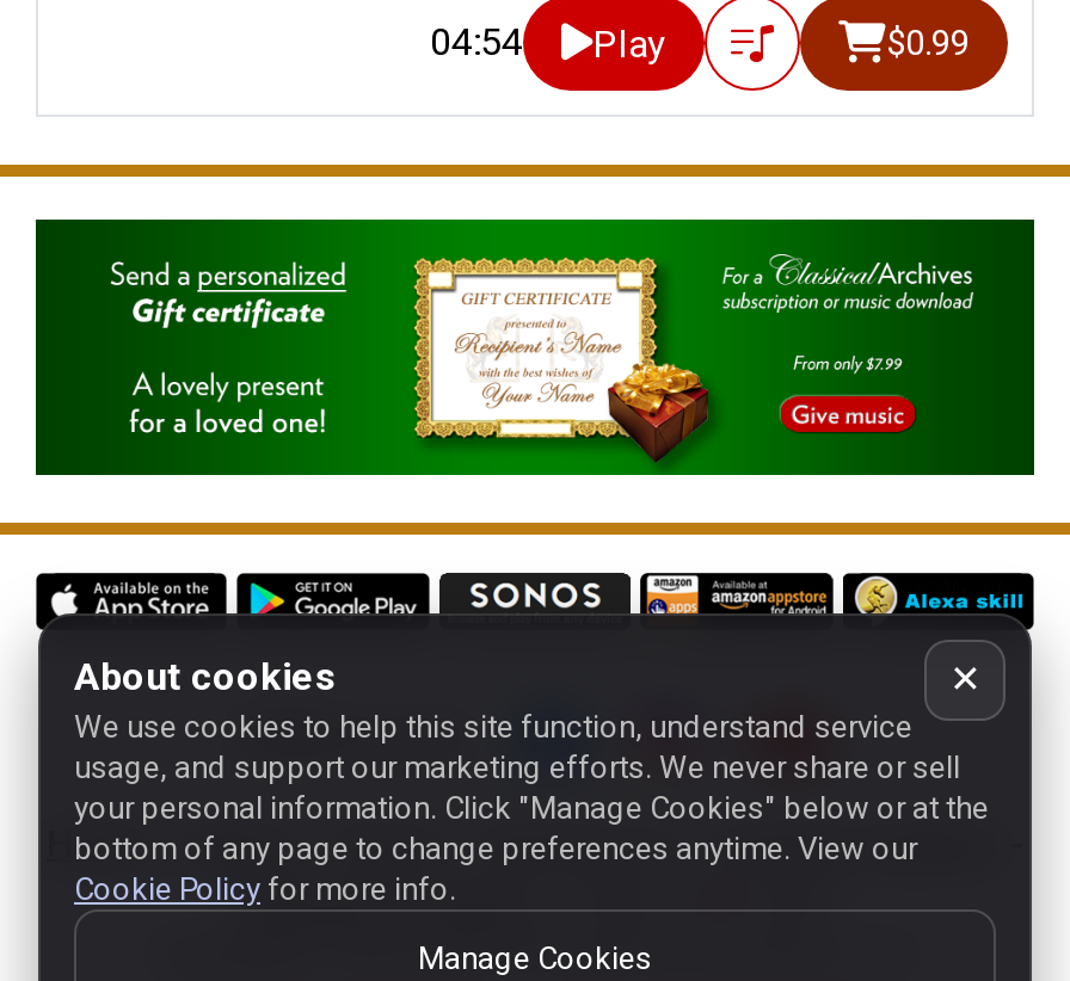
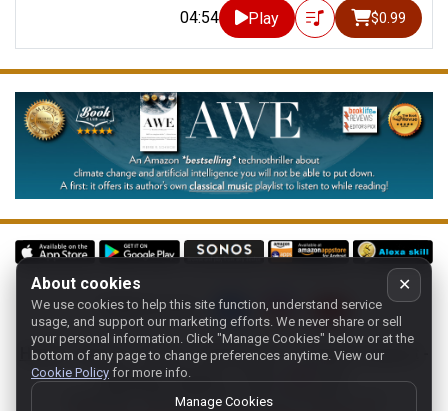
- [image]
+ [image]
